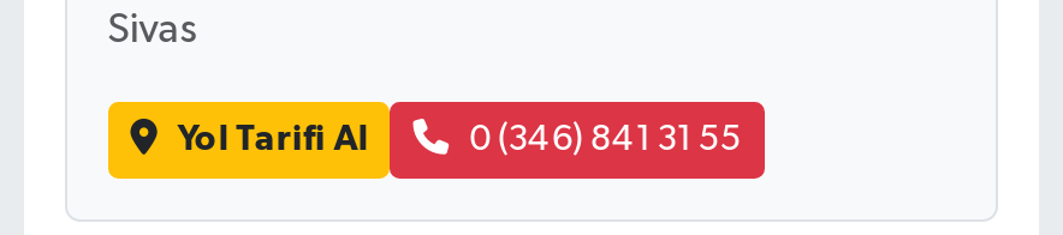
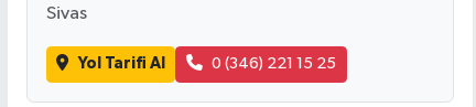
- 0 (346) 841 31 55
+ 0 (346) 221 15 25
